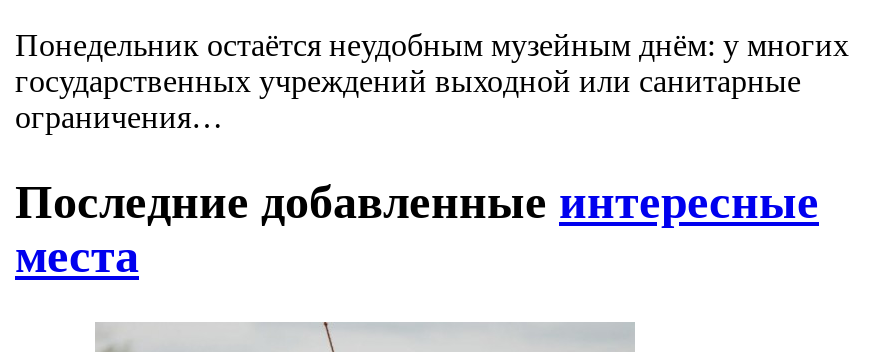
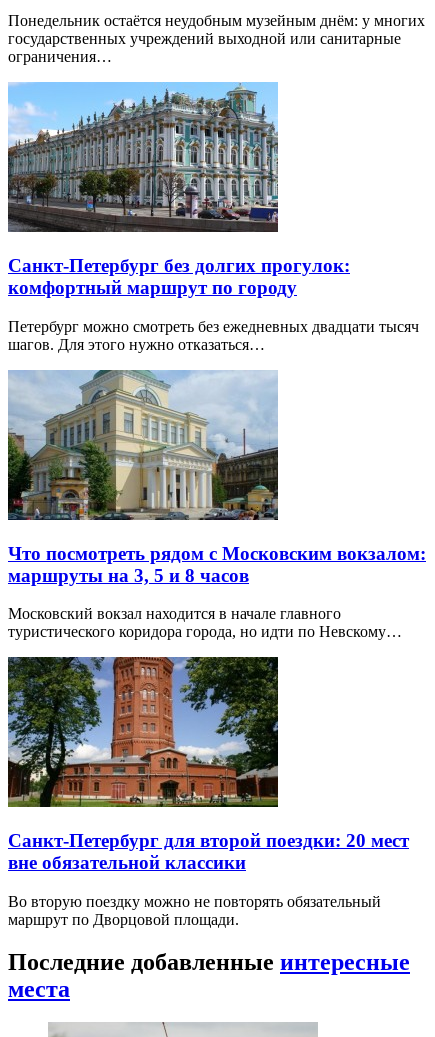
+ [image]
+ Санкт-Петербург без долгих прогулок:
+ комфортный маршрут по городу
+ Петербург можно смотреть без ежедневных двадцати тысяч
+ шагов. Для этого нужно отказаться…

+ [image]
+ Что посмотреть рядом с Московским вокзалом:
+ маршруты на 3, 5 и 8 часов
+ Московский вокзал находится в начале главного
+ туристического коридора города, но идти по Невскому…

+ [image]
+ Санкт-Петербург для второй поездки: 20 мест
+ вне обязательной классики
+ Во вторую поездку можно не повторять обязательный
+ маршрут по Дворцовой площади.
